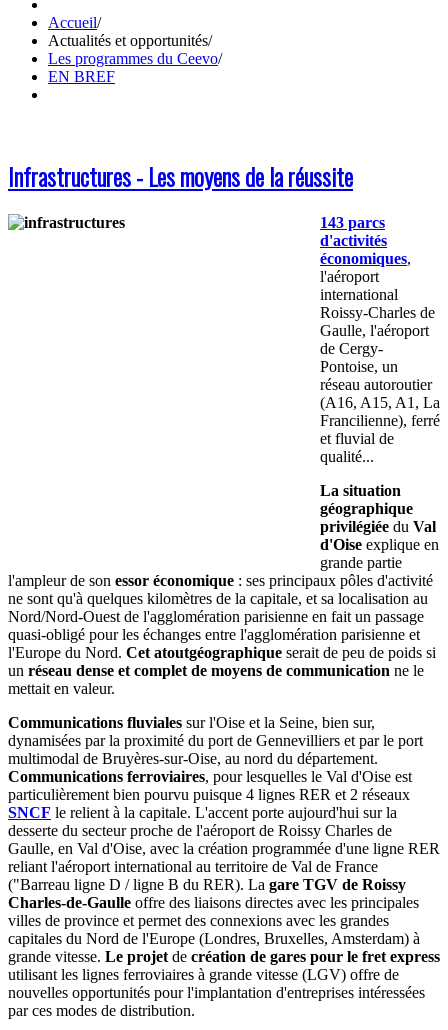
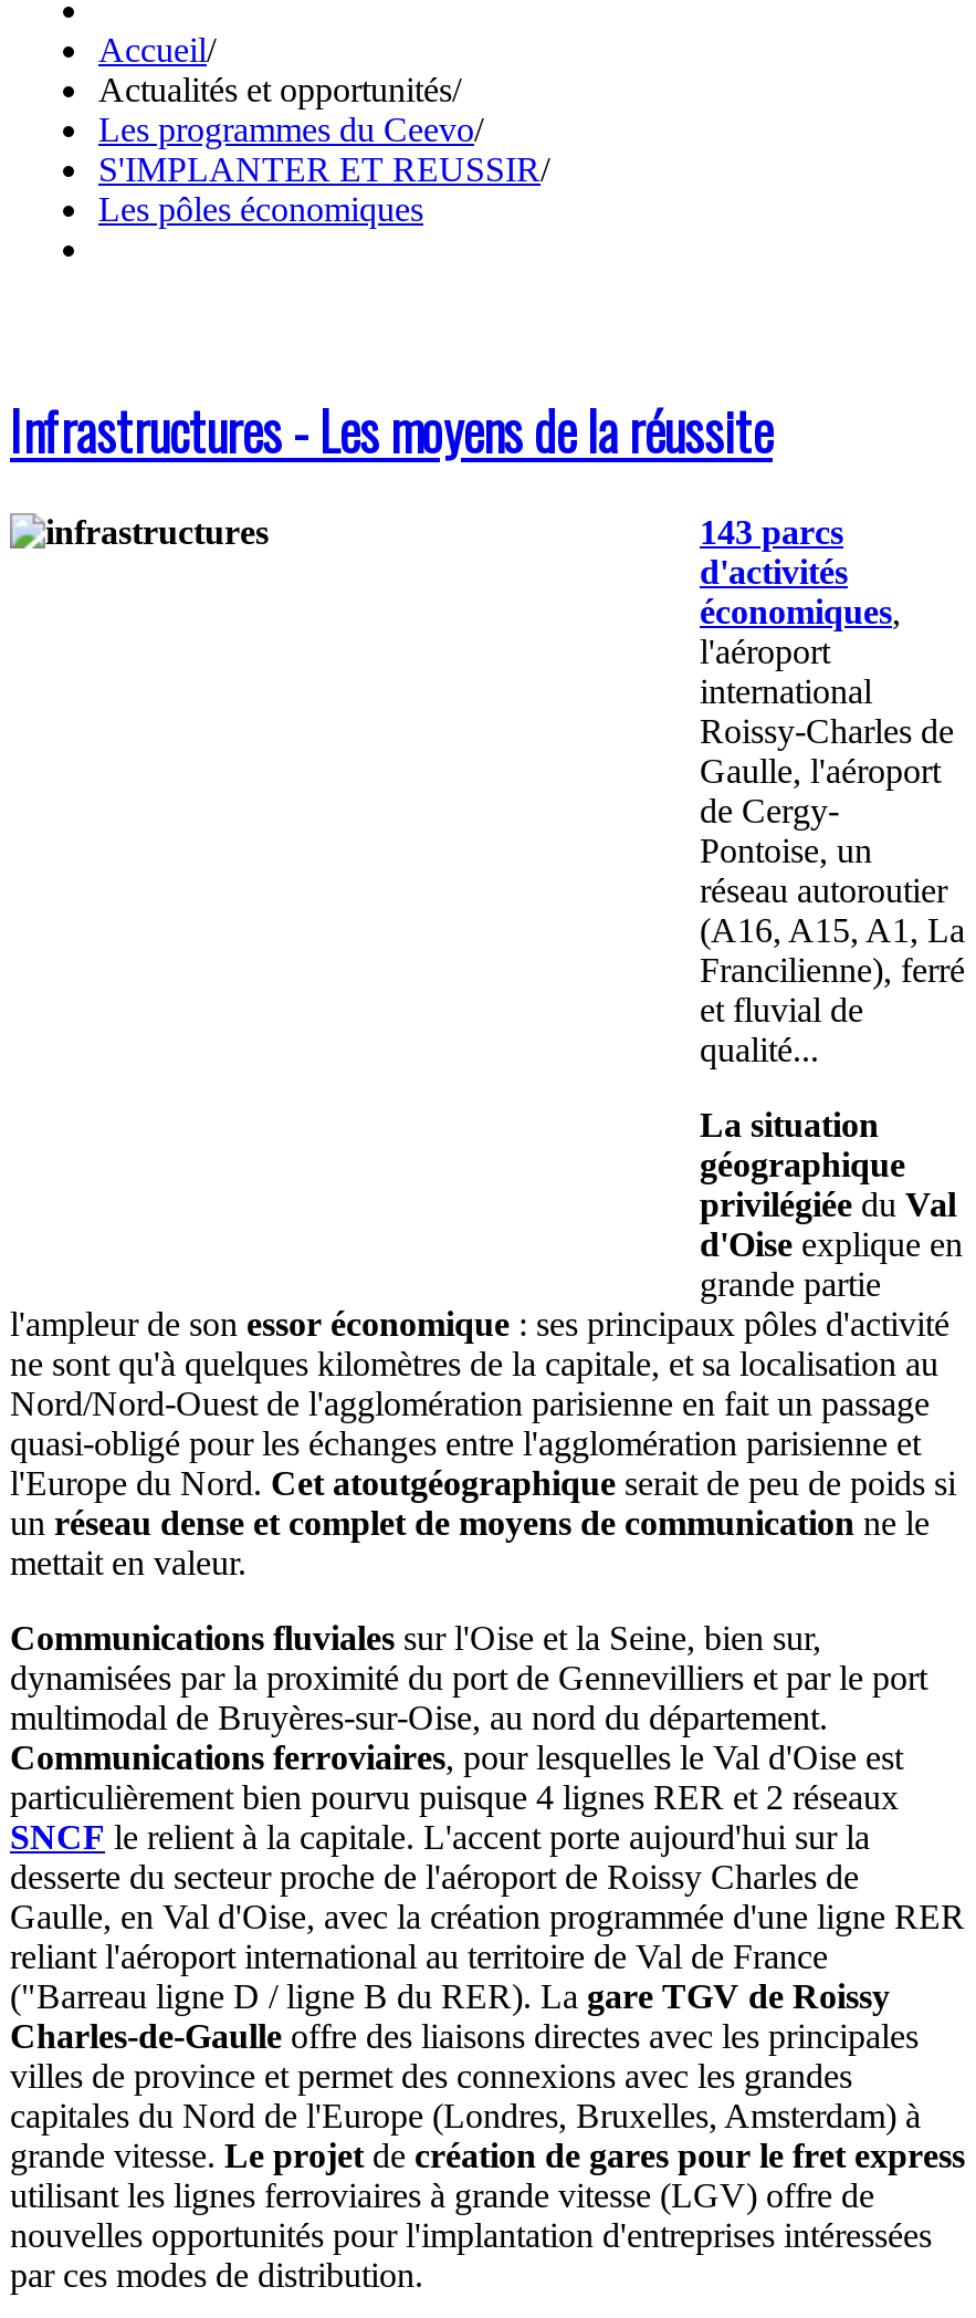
- EN BREF
+ S'IMPLANTER ET REUSSIR/
+ Les pôles économiques
